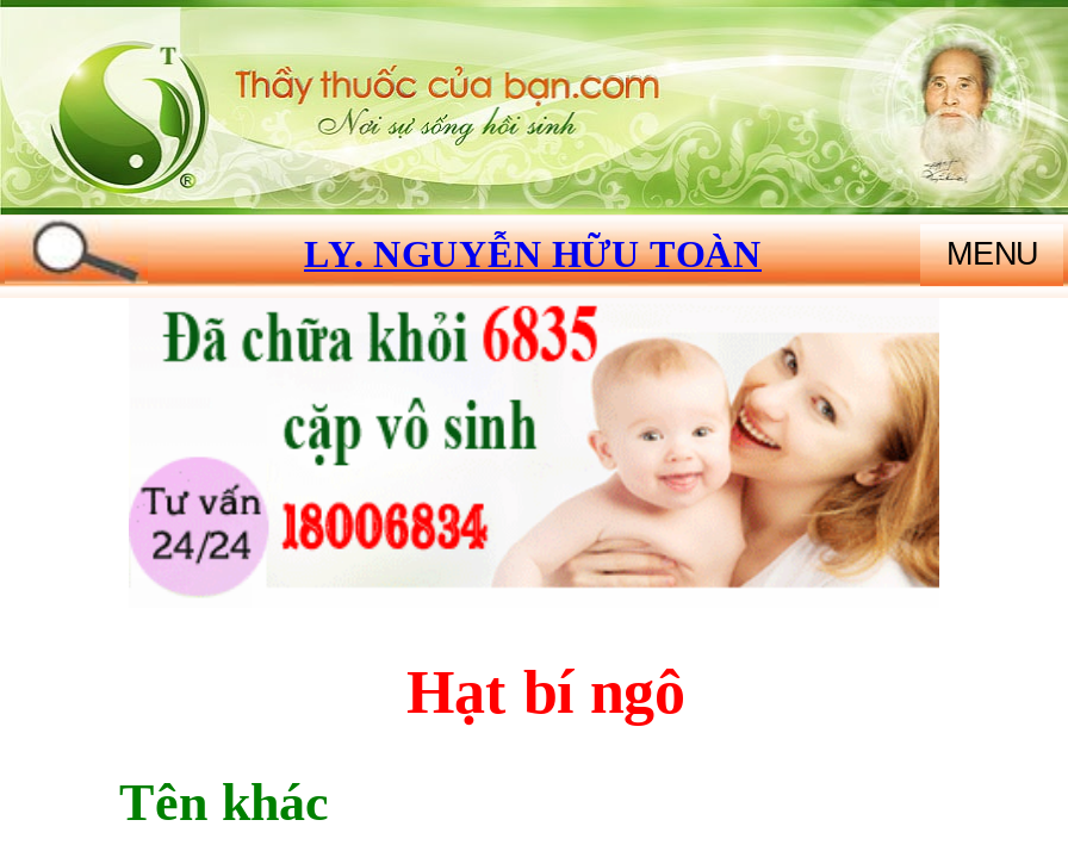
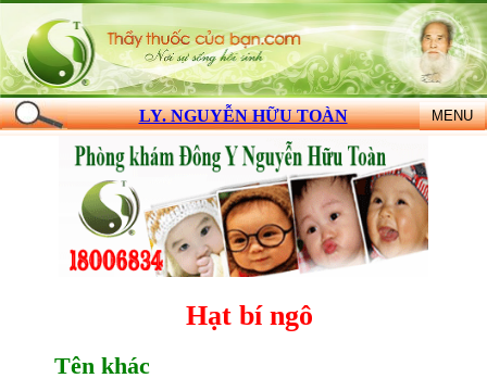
- [image]
+ [image]
